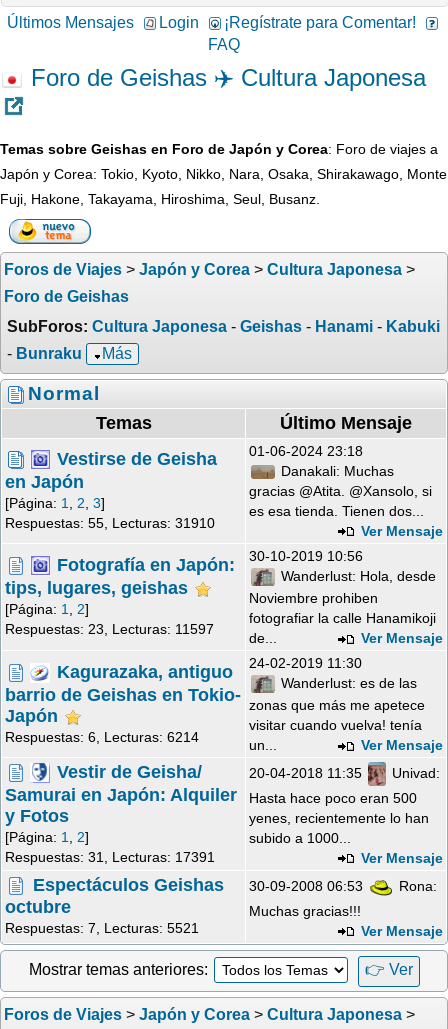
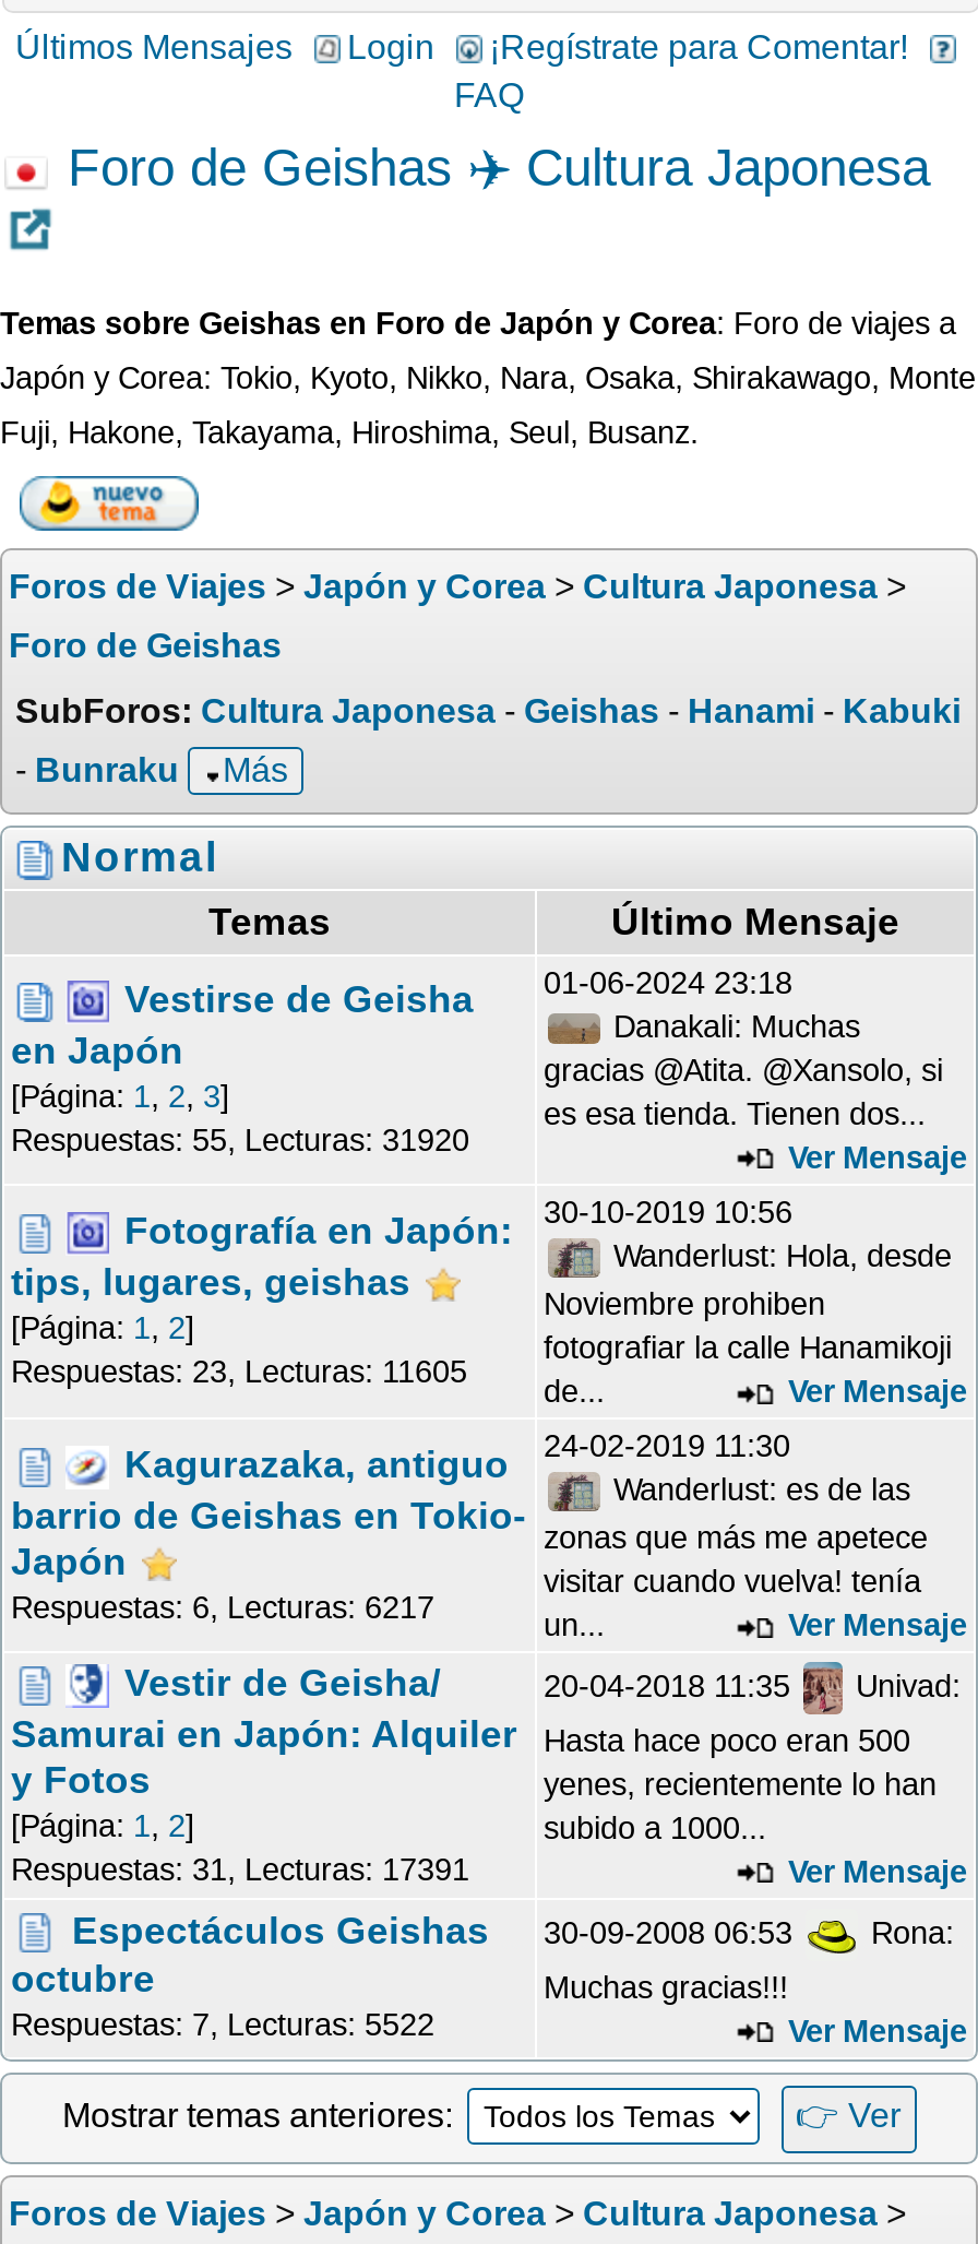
- Respuestas: 55, Lecturas: 31910
+ Respuestas: 55, Lecturas: 31920

- Respuestas: 23, Lecturas: 11597
+ Respuestas: 23, Lecturas: 11605

- Respuestas: 6, Lecturas: 6214
+ Respuestas: 6, Lecturas: 6217

- Respuestas: 7, Lecturas: 5521
+ Respuestas: 7, Lecturas: 5522
